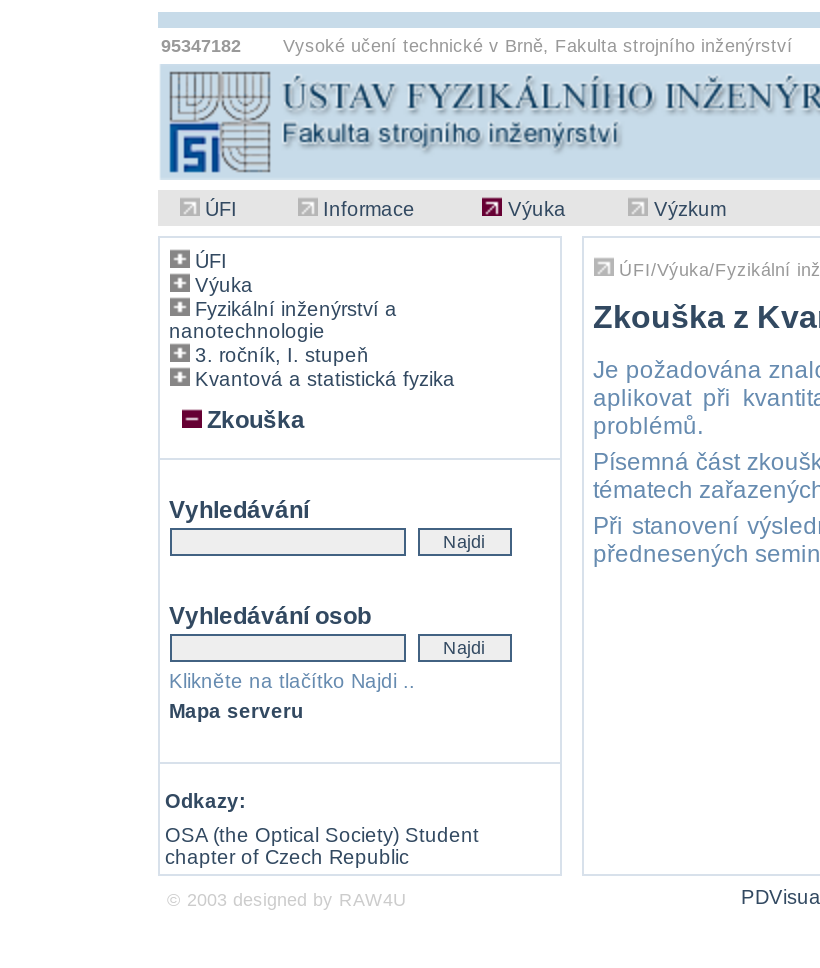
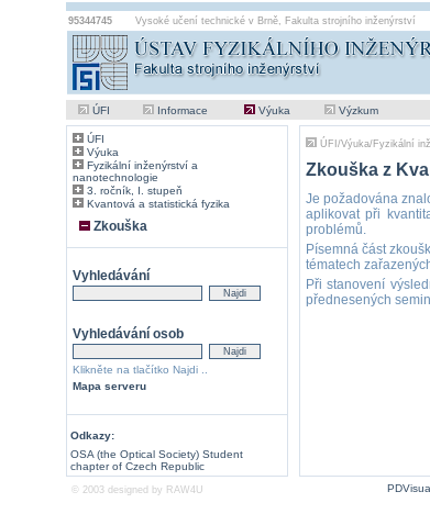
- 95347182
+ 95344745
